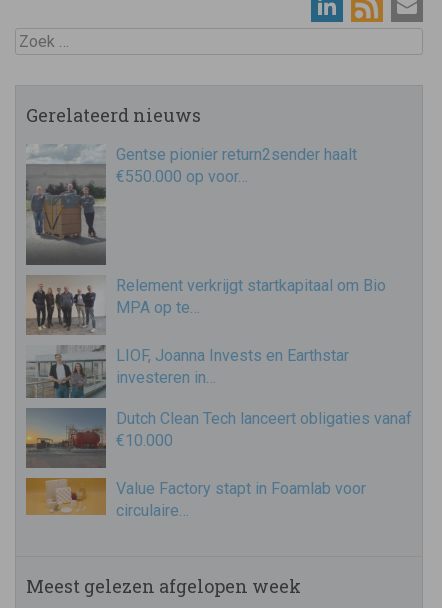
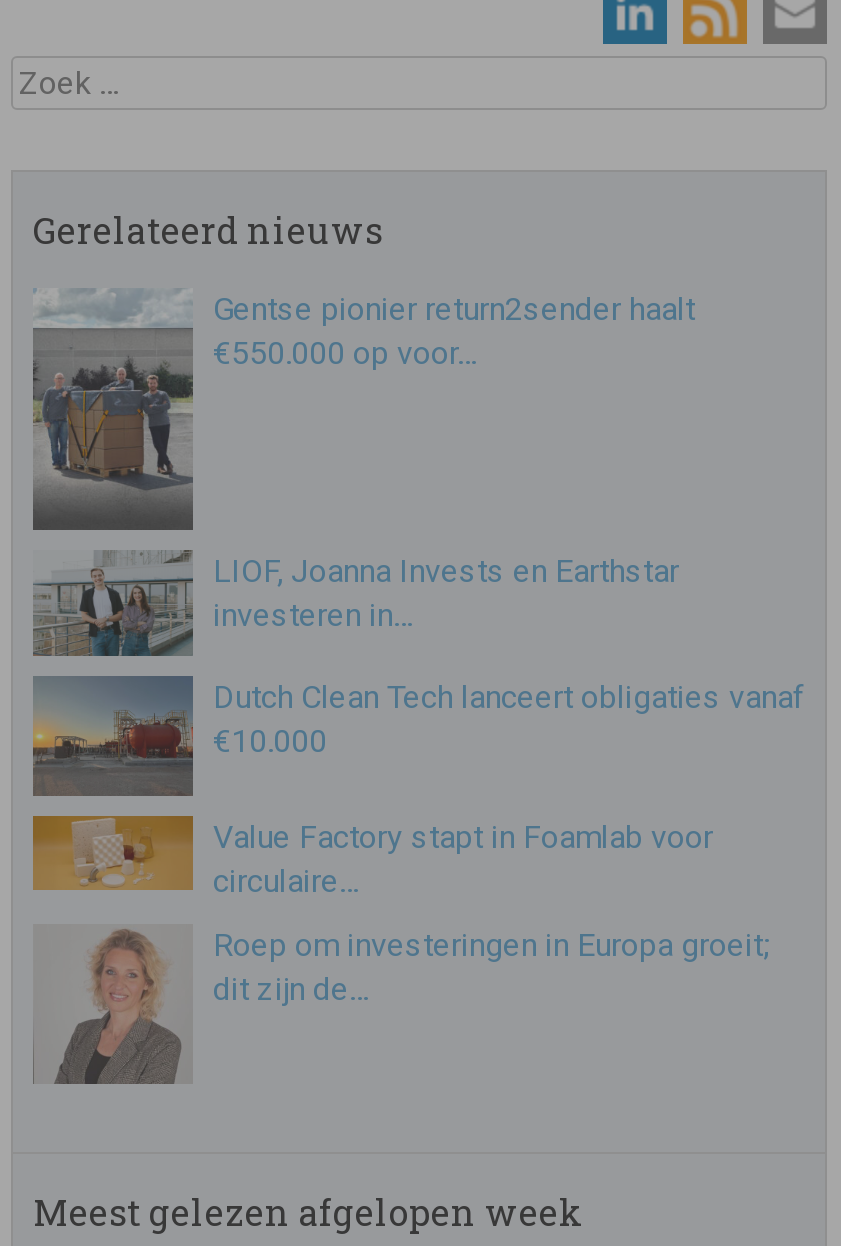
- [image]
- Relement verkrijgt startkapitaal om Bio
- MPA op te…

moved up: [image] | LIOF, Joanna Invests en Earthstar | investeren in… | Dutch Clean Tech lanceert obligaties vanaf | €10.000 | Value Factory stapt in Foamlab voor | circulaire…

+ [image]
+ Roep om investeringen in Europa groeit;
+ dit zijn de…
